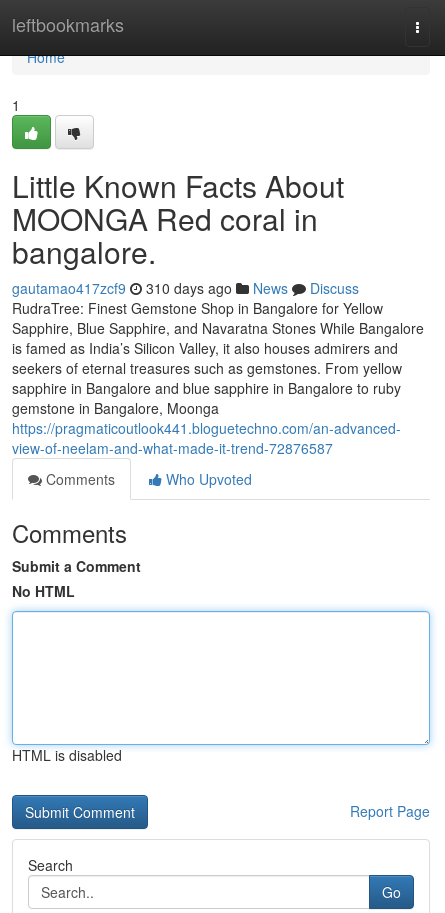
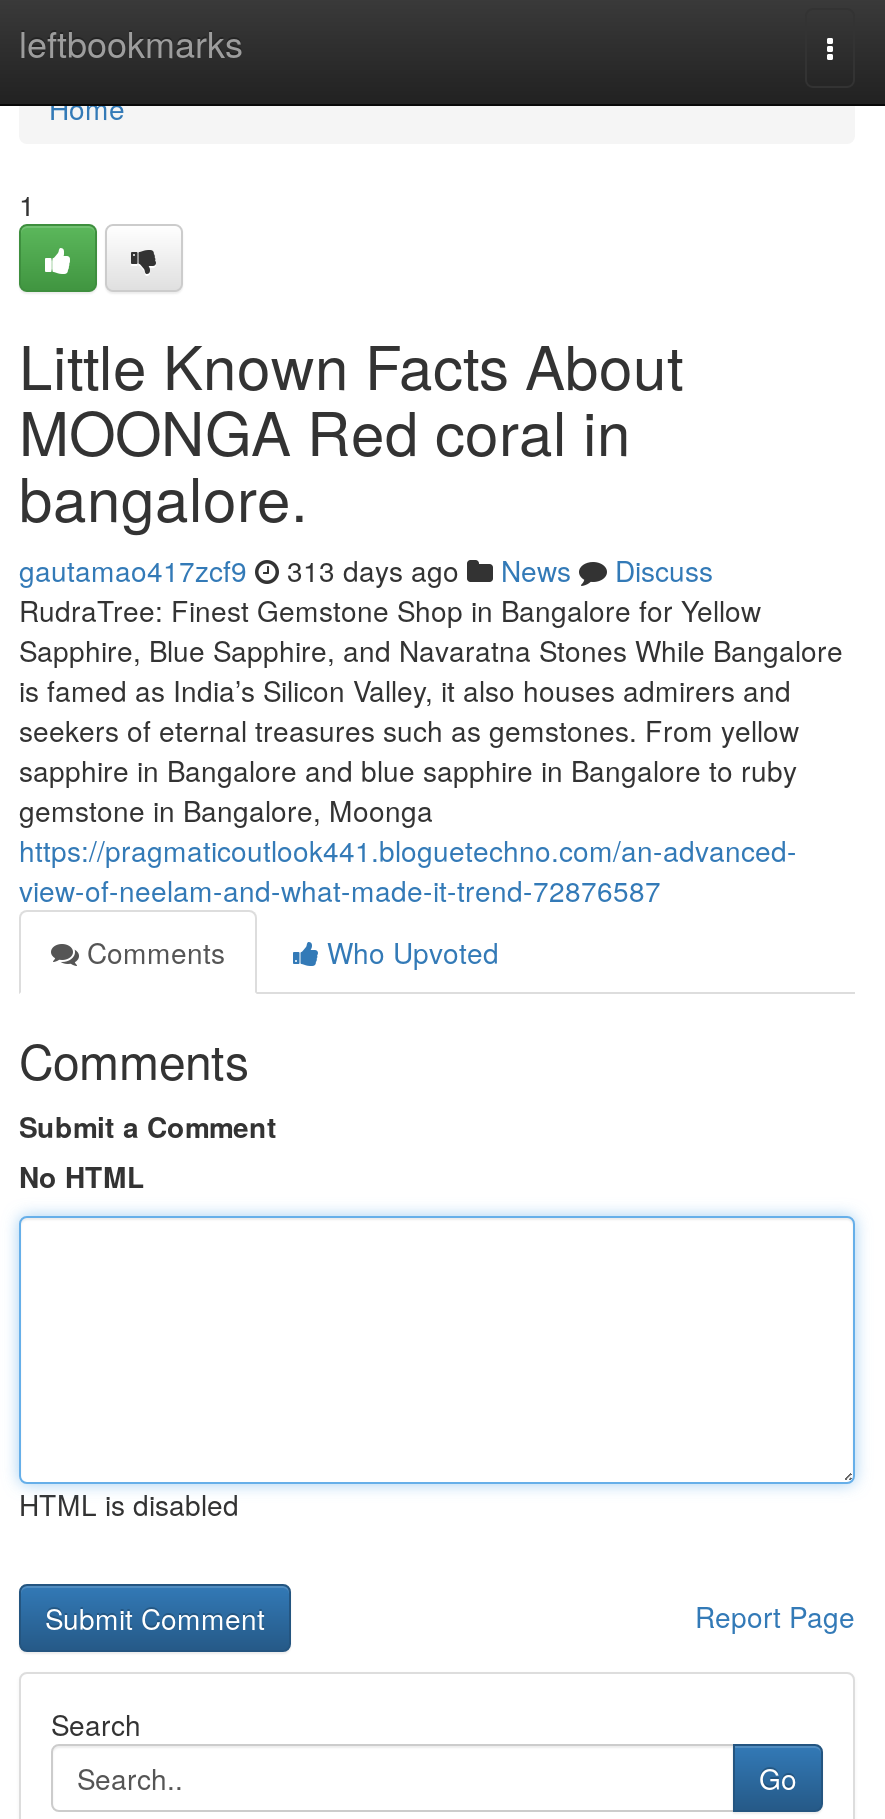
- gautamao417zcf9 310 days ago News Discuss
+ gautamao417zcf9 313 days ago News Discuss
